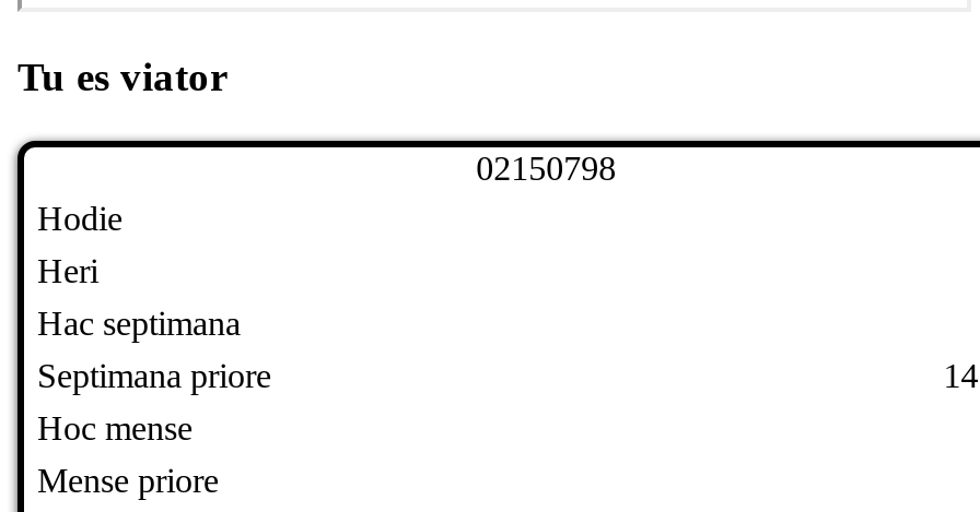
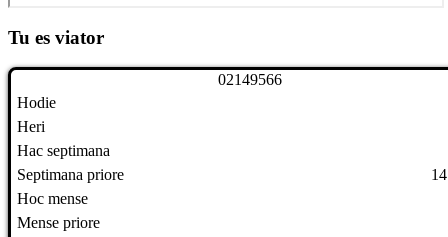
- 021 50798
+ 021 49566
